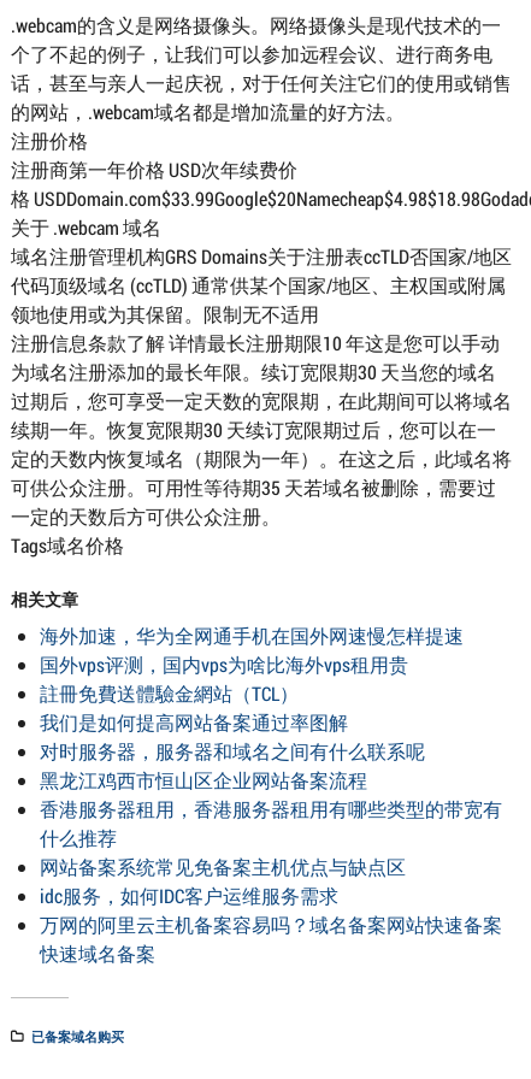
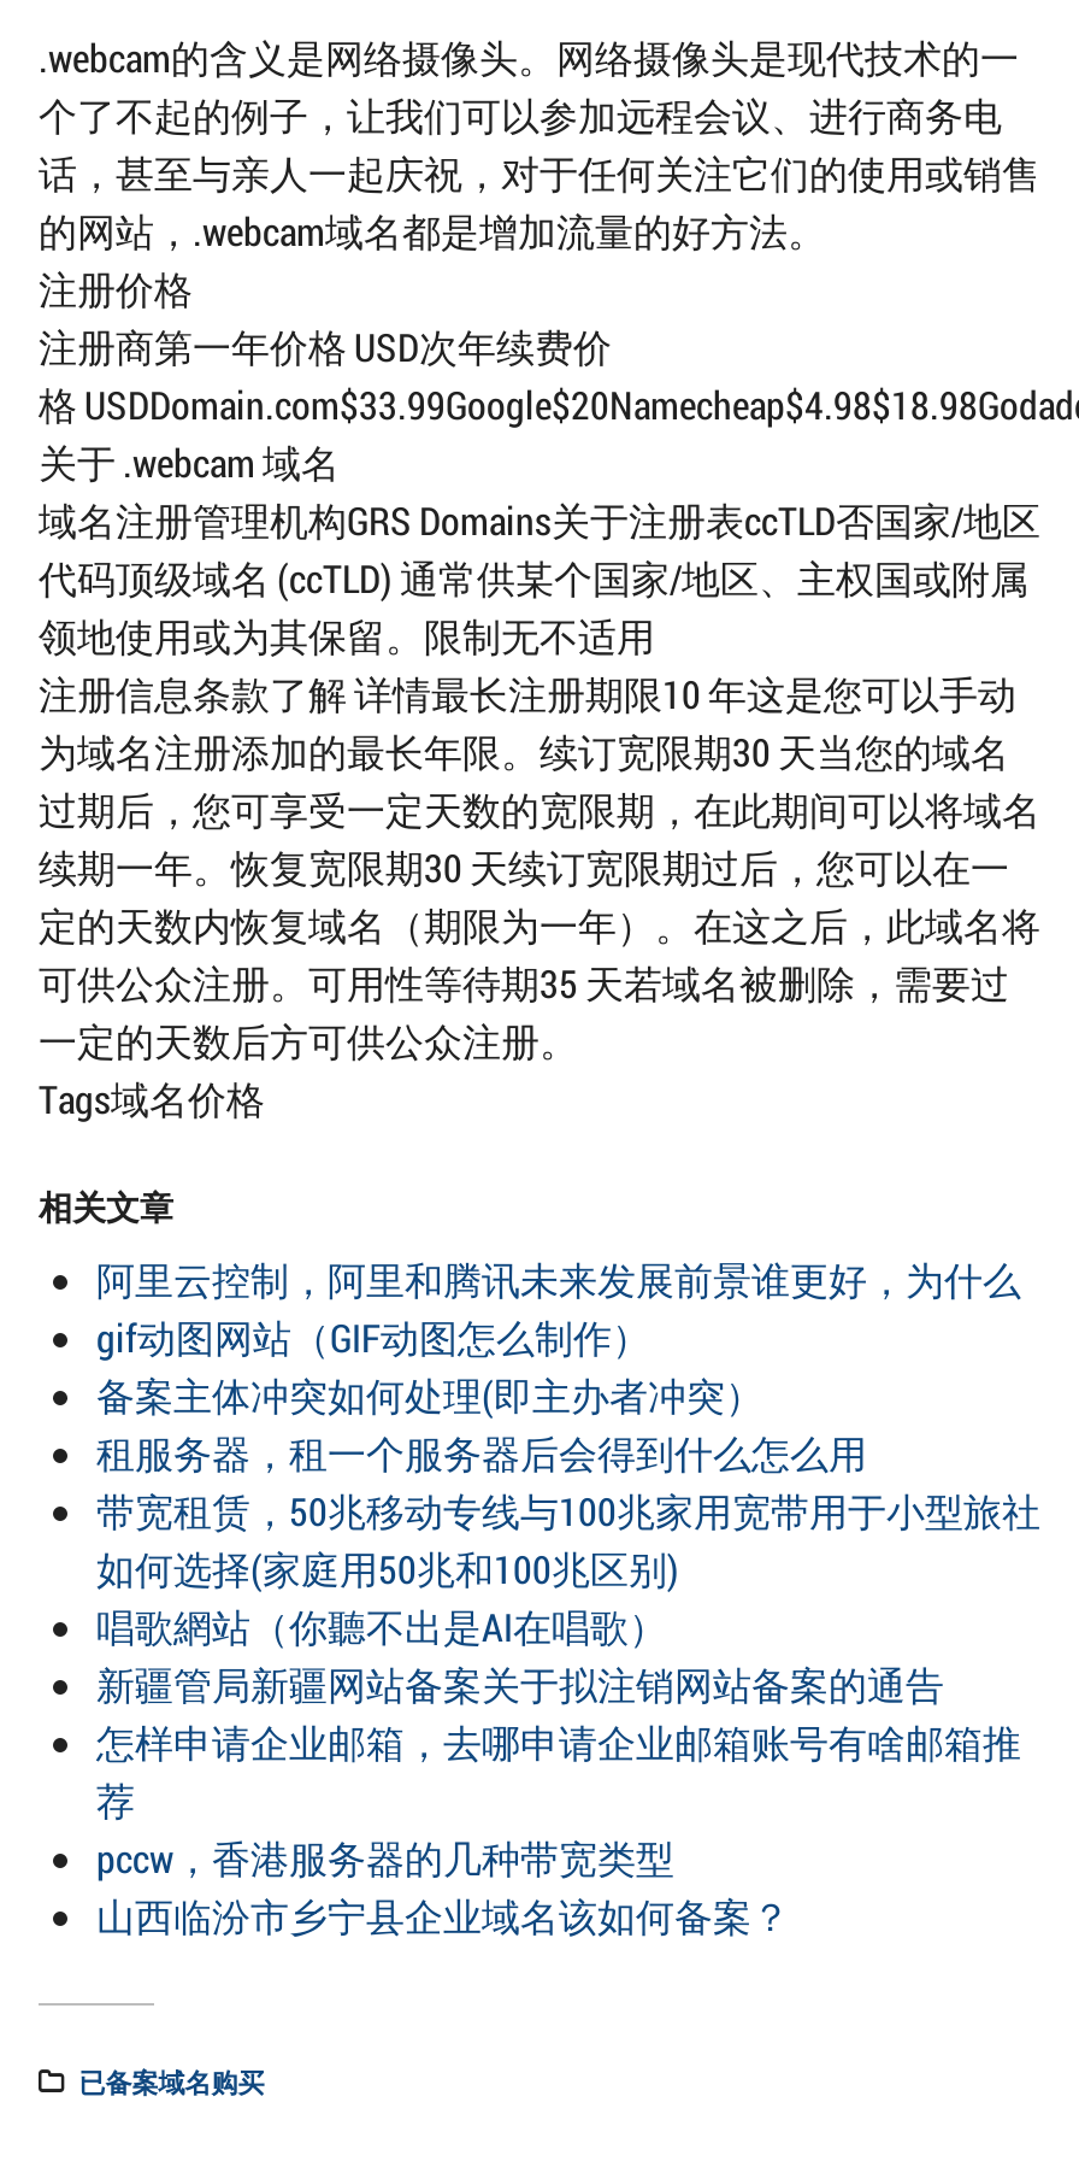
- 海外加速，华为全网通手机在国外网速慢怎样提速
- 国外vps评测，国内vps为啥比海外vps租用贵
- 註冊免費送體驗金網站（TCL）
- 我们是如何提高网站备案通过率图解
- 对时服务器，服务器和域名之间有什么联系呢
- 黑龙江鸡西市恒山区企业网站备案流程
- 香港服务器租用，香港服务器租用有哪些类型的带宽有
- 什么推荐
- 网站备案系统常见免备案主机优点与缺点区
- idc服务，如何IDC客户运维服务需求
- 万网的阿里云主机备案容易吗？域名备案网站快速备案
- 快速域名备案
+ 阿里云控制，阿里和腾讯未来发展前景谁更好，为什么
+ gif动图网站（GIF动图怎么制作）
+ 备案主体冲突如何处理(即主办者冲突）
+ 租服务器，租一个服务器后会得到什么怎么用
+ 带宽租赁，50兆移动专线与100兆家用宽带用于小型旅社
+ 如何选择(家庭用50兆和100兆区别)
+ 唱歌網站（你聽不出是AI在唱歌）
+ 新疆管局新疆网站备案关于拟注销网站备案的通告
+ 怎样申请企业邮箱，去哪申请企业邮箱账号有啥邮箱推
+ 荐
+ pccw，香港服务器的几种带宽类型
+ 山西临汾市乡宁县企业域名该如何备案？
